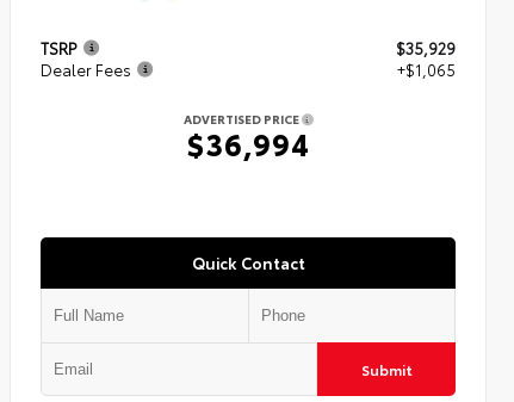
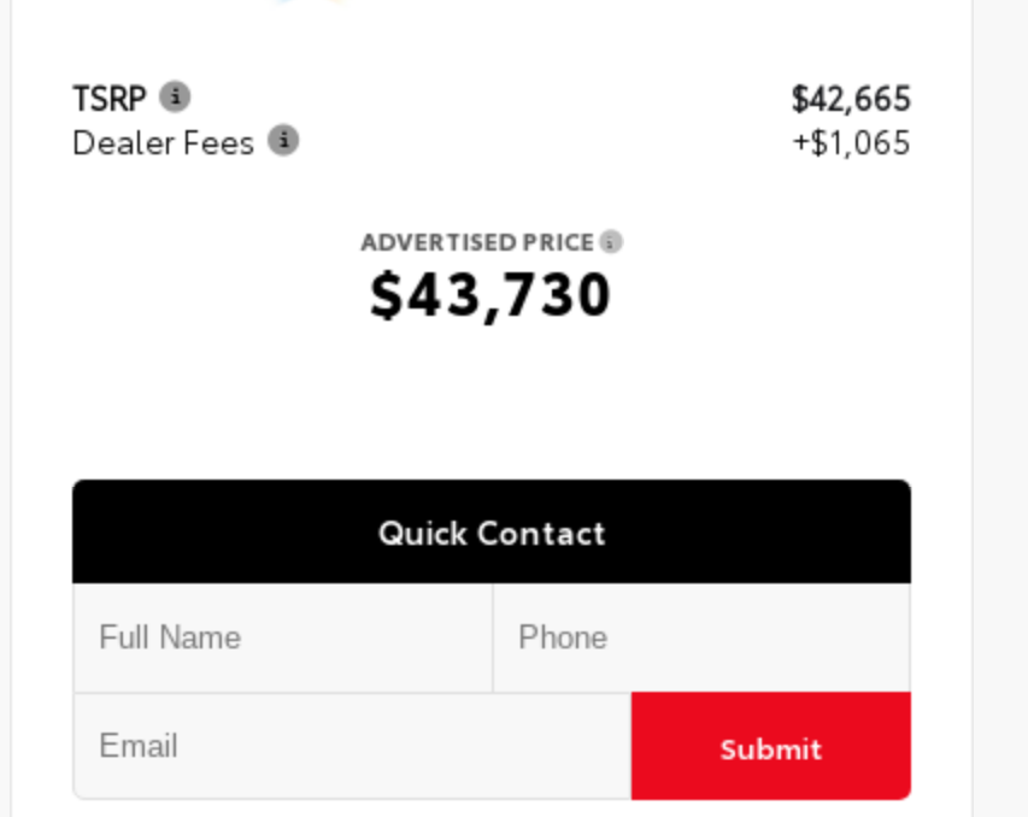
- $35,929
+ $42,665

- $36,994
+ $43,730
